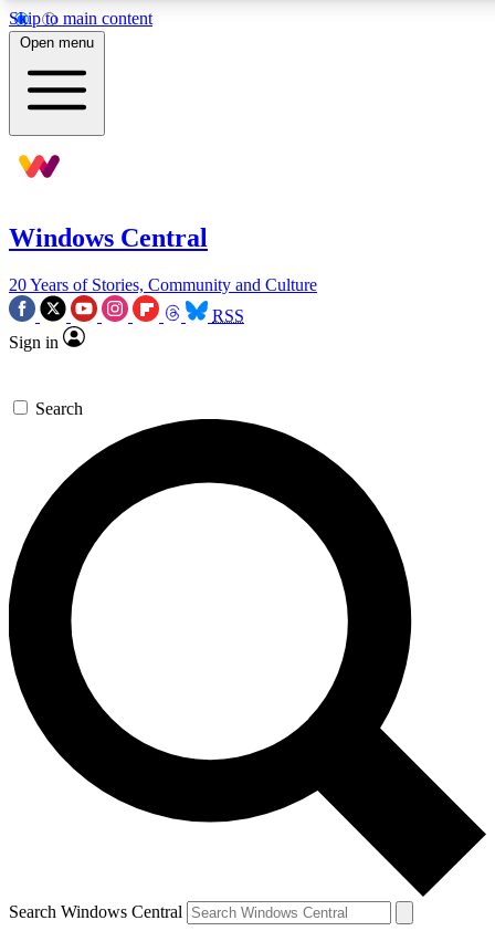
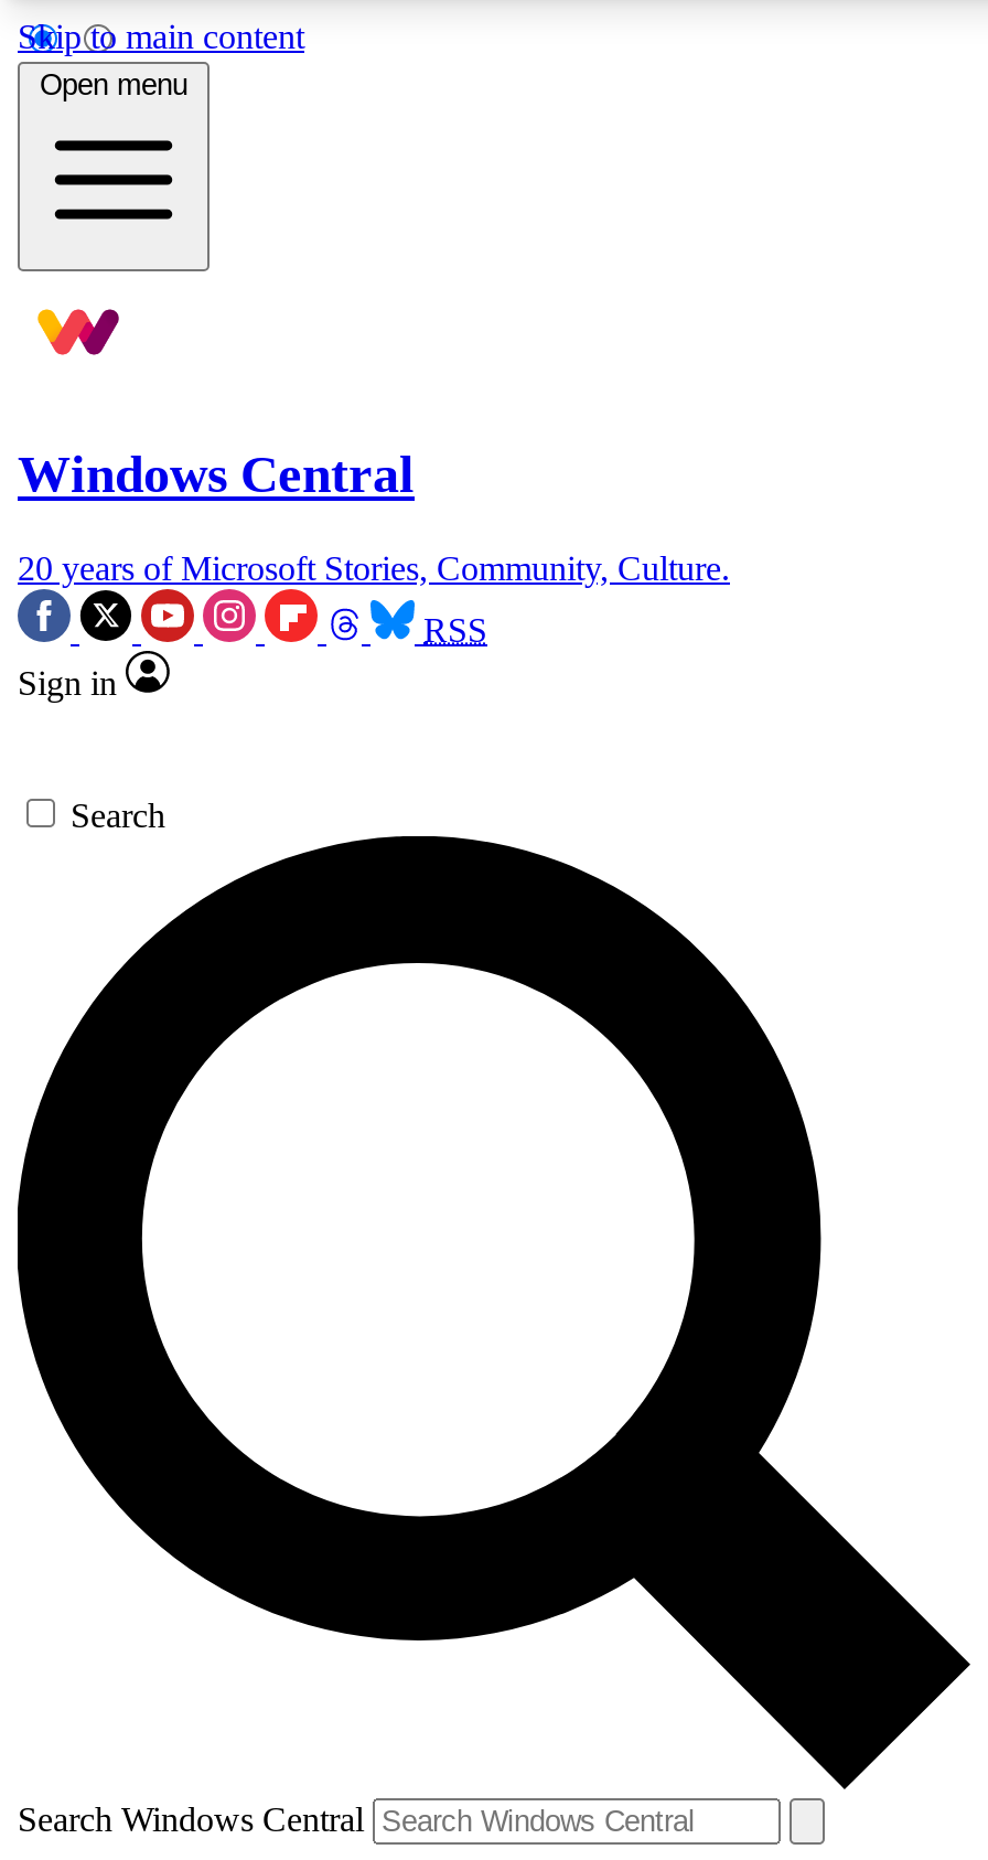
- 20 Years of Stories, Community and Culture
+ 20 years of Microsoft Stories, Community, Culture.
